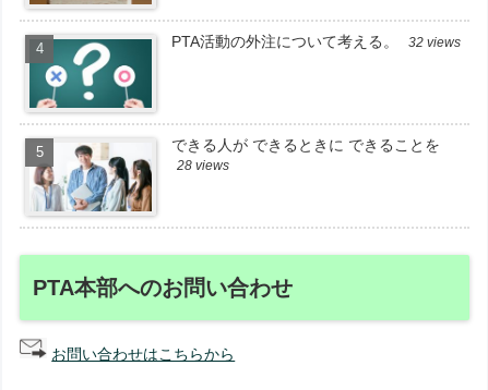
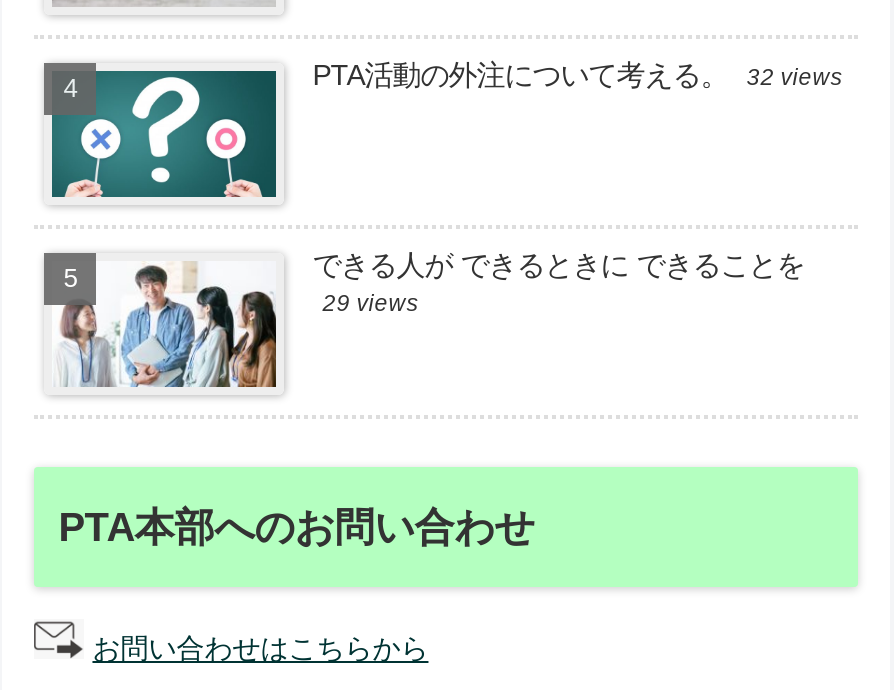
- 28 views
+ 29 views
